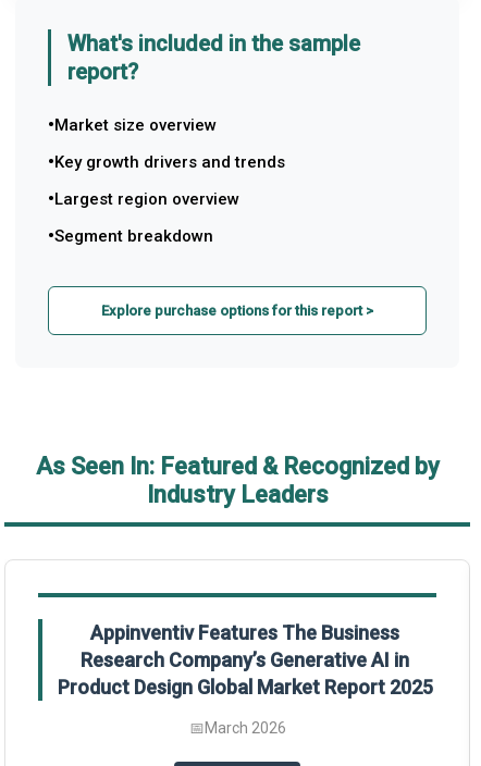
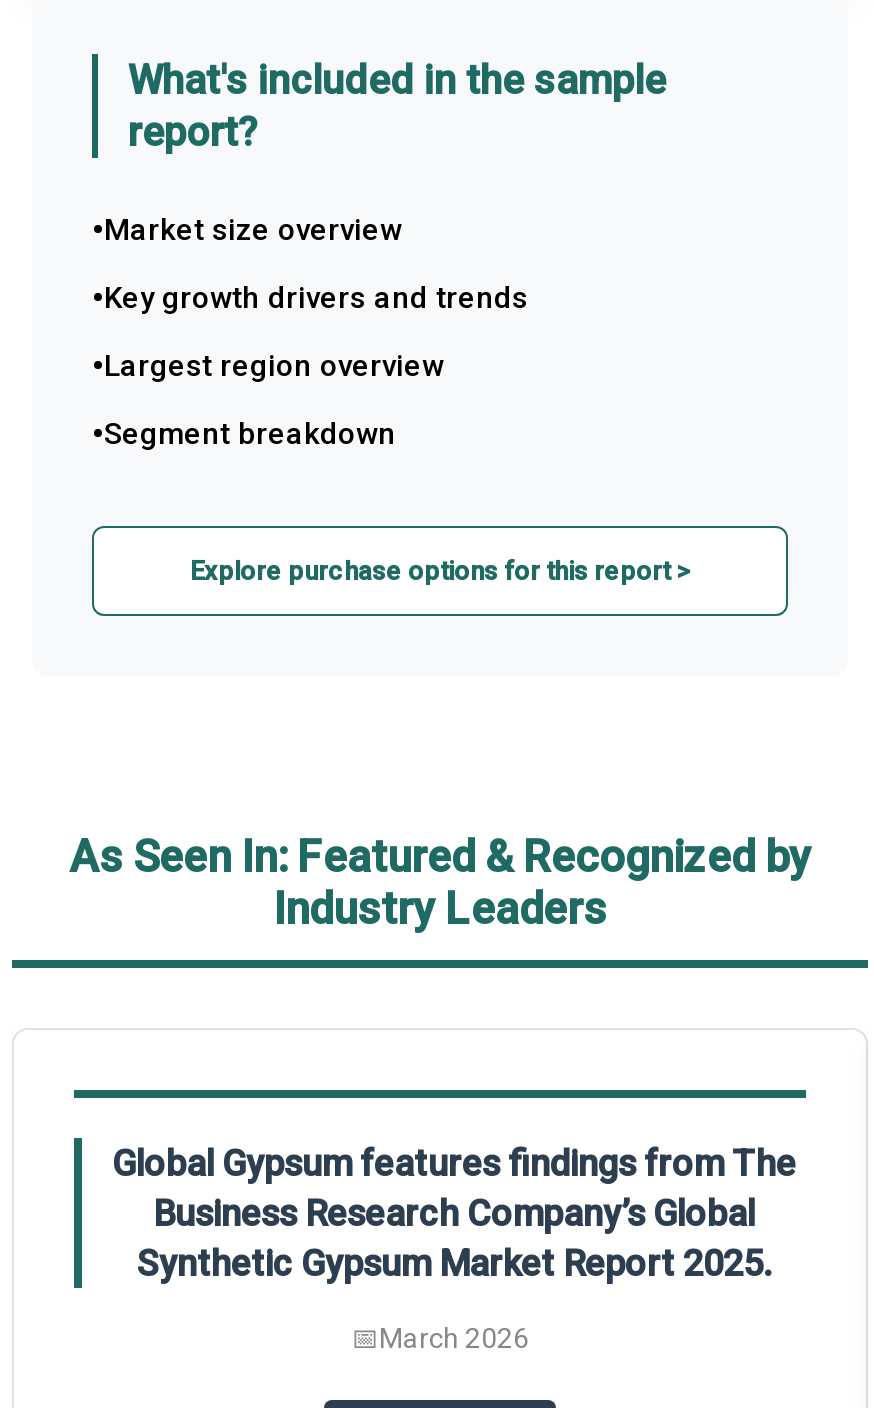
- Appinventiv Features The Business
- Research Company’s Generative AI in
- Product Design Global Market Report 2025
+ Global Gypsum features findings from The
+ Business Research Company’s Global
+ Synthetic Gypsum Market Report 2025.
